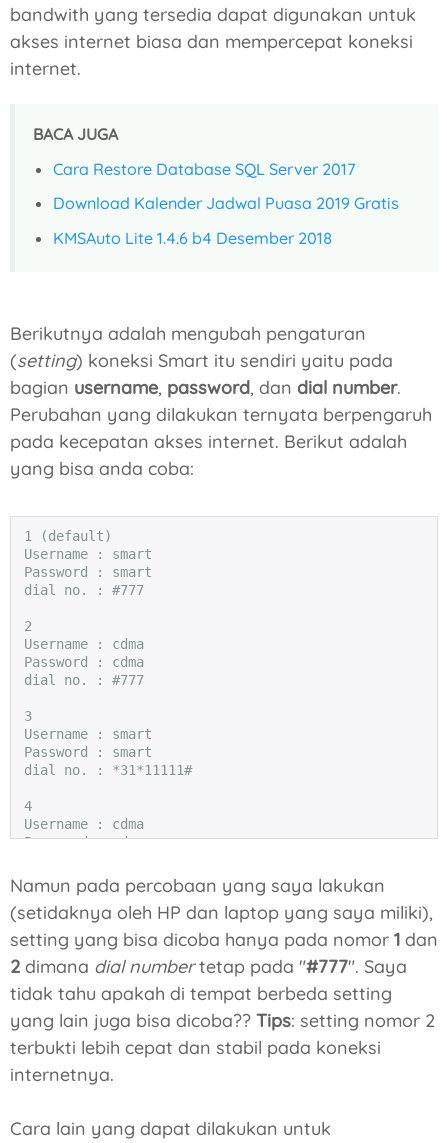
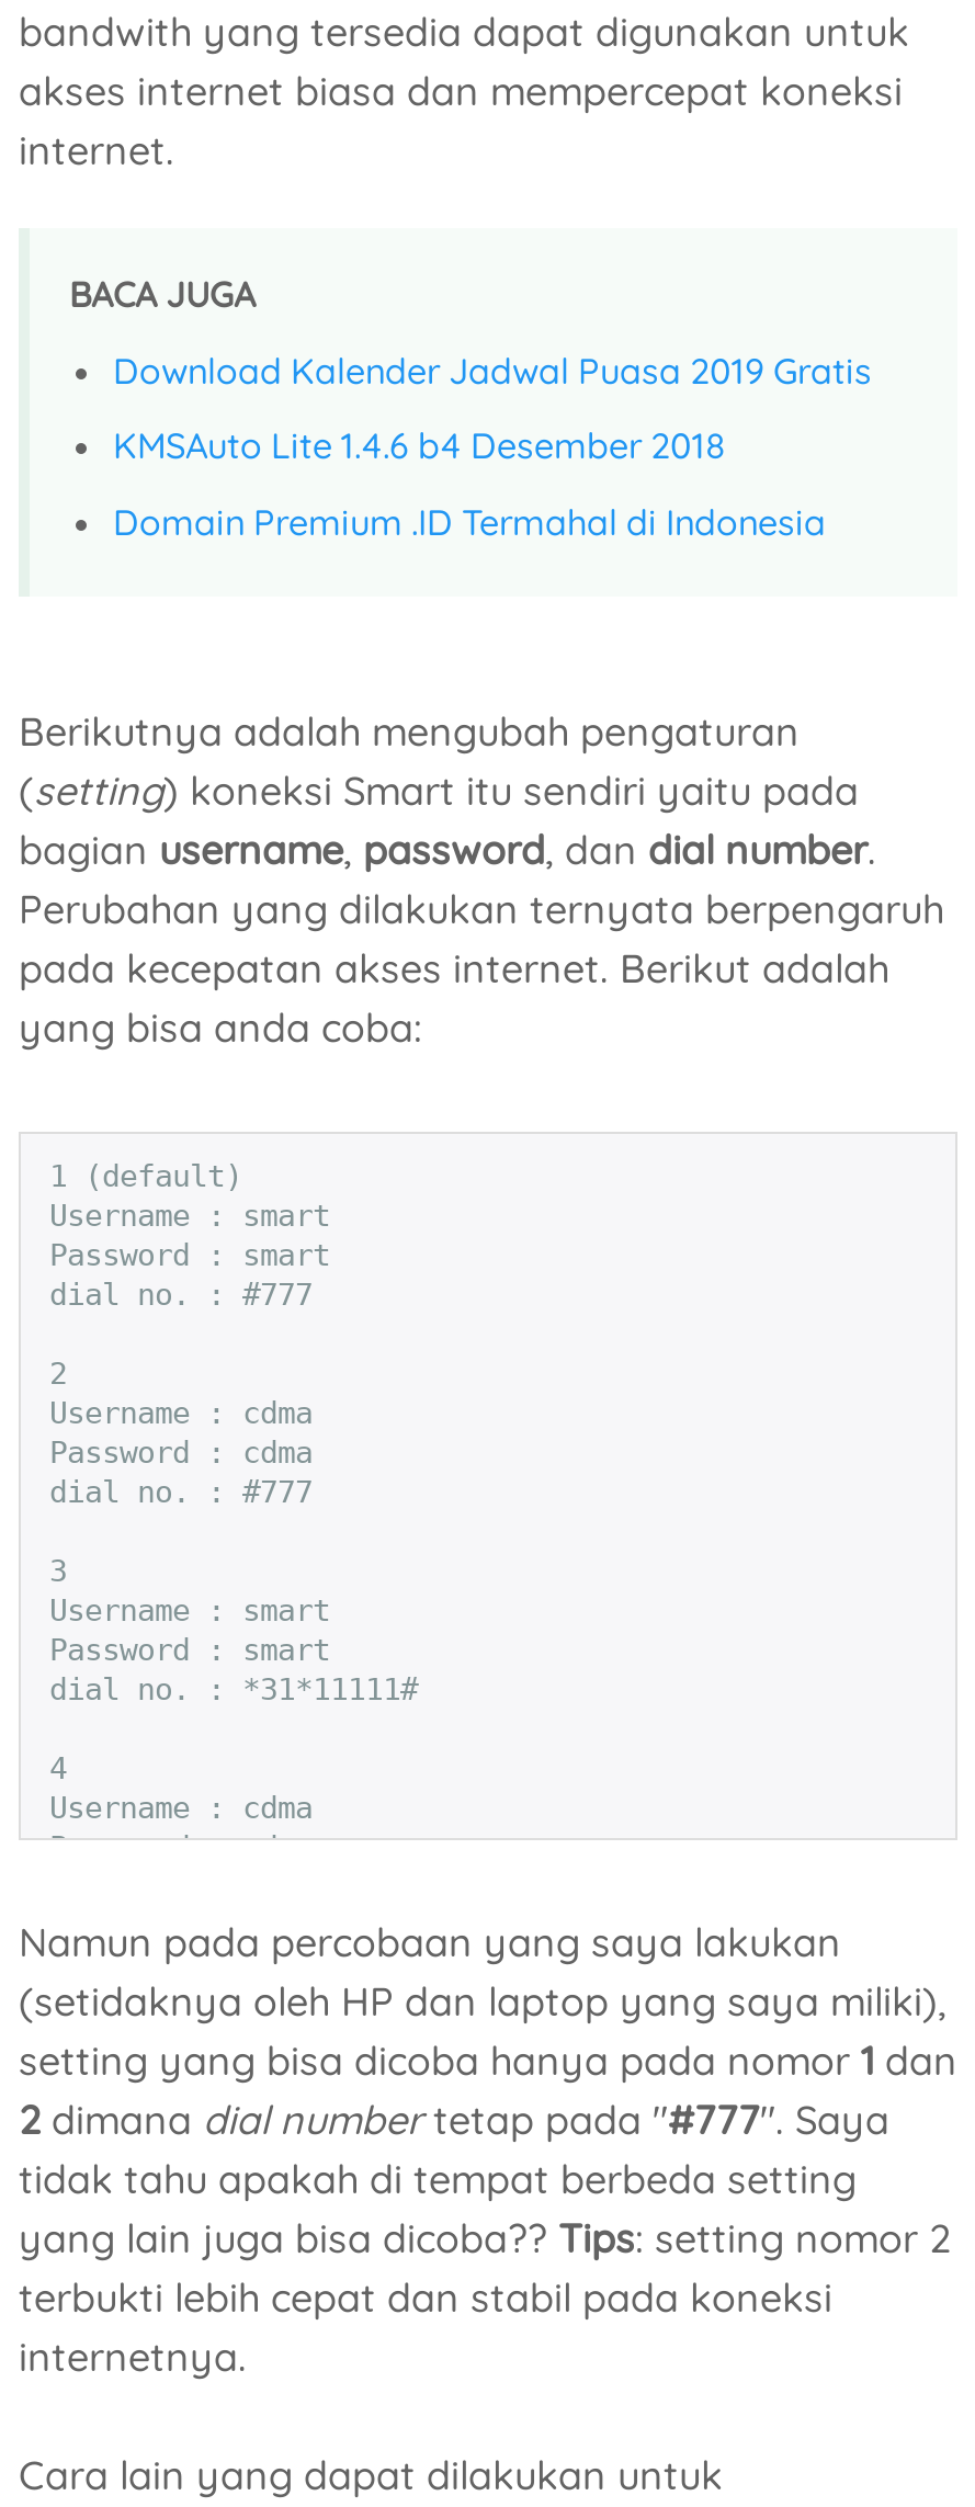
- Cara Restore Database SQL Server 2017

moved up: Download Kalender Jadwal Puasa 2019 Gratis | KMSAuto Lite 1.4.6 b4 Desember 2018

+ Domain Premium .ID Termahal di Indonesia
